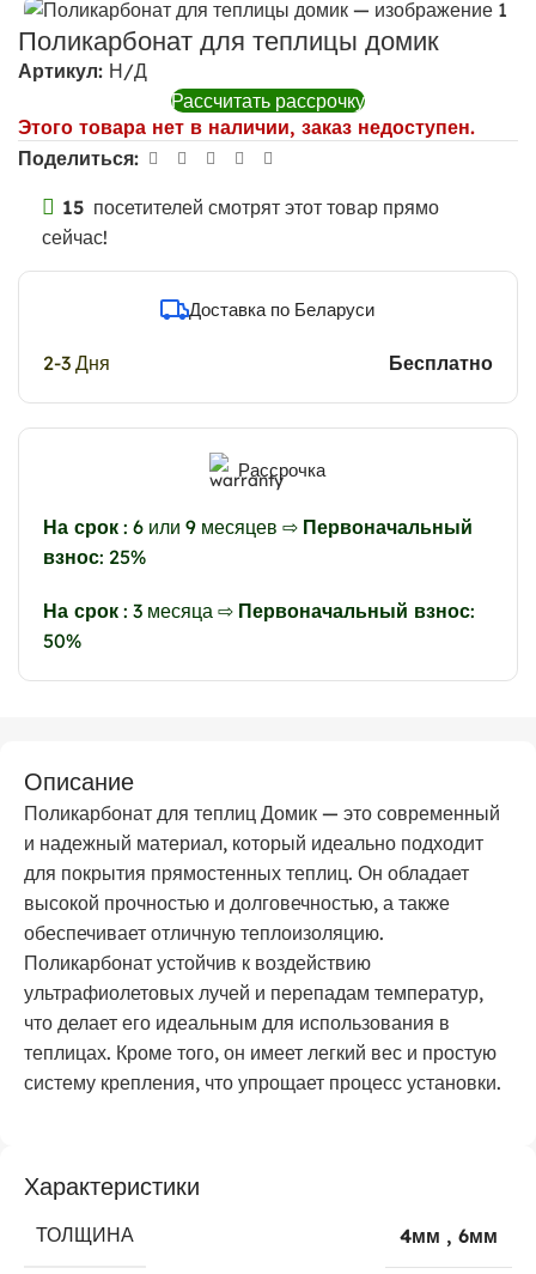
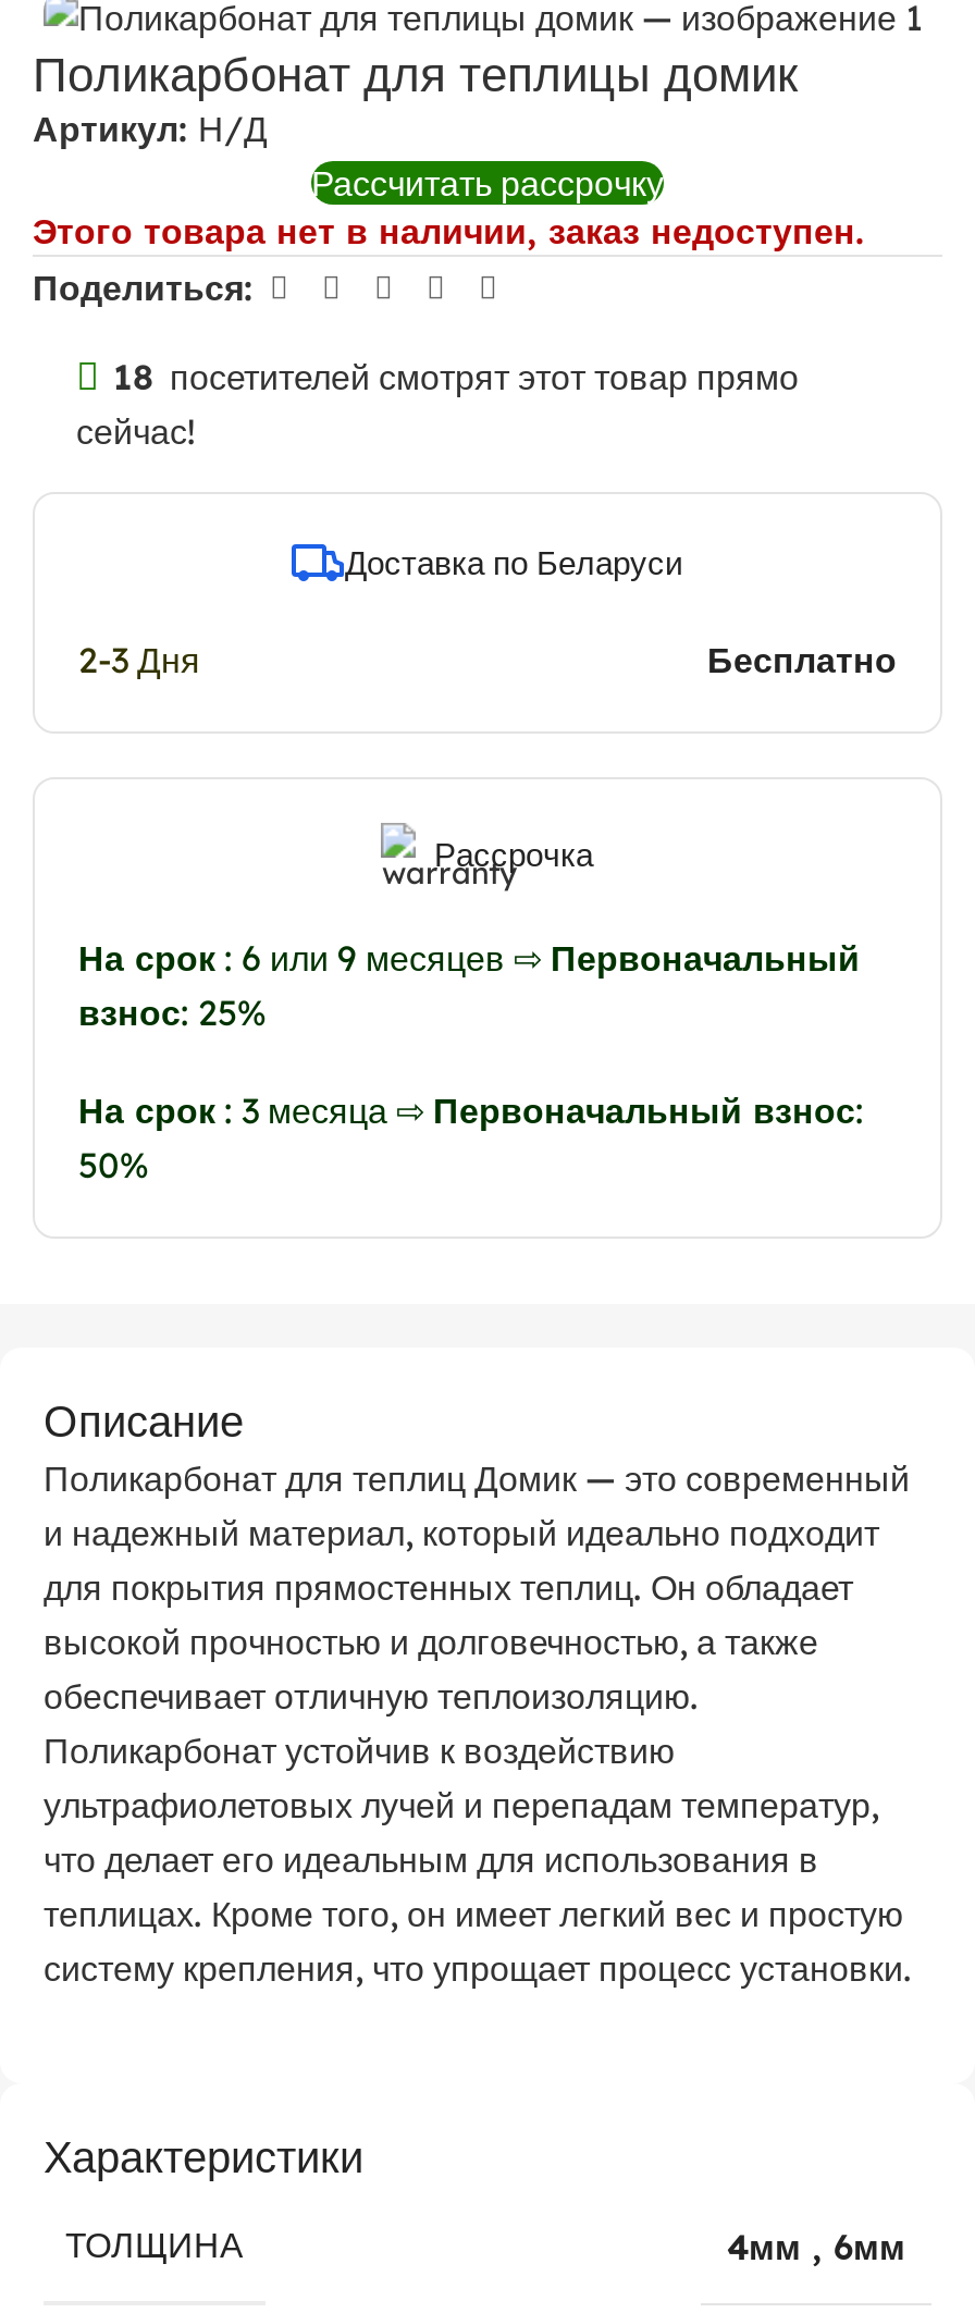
- 15 посетителей смотрят этот товар прямо
+ 18 посетителей смотрят этот товар прямо
